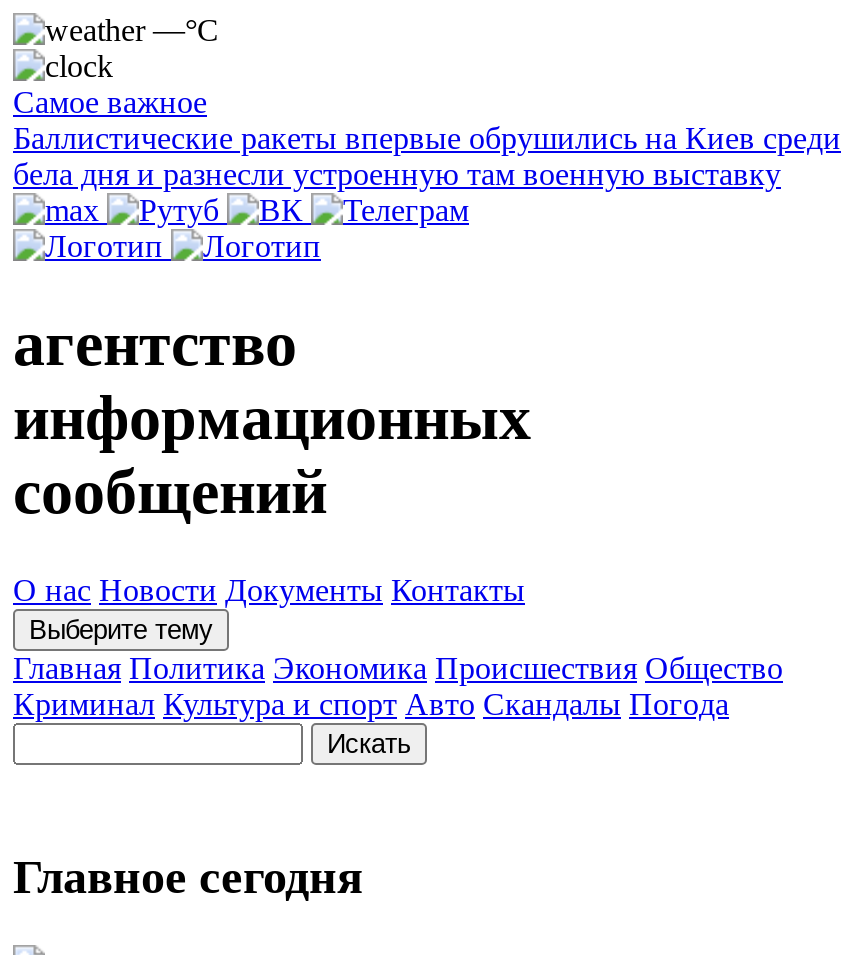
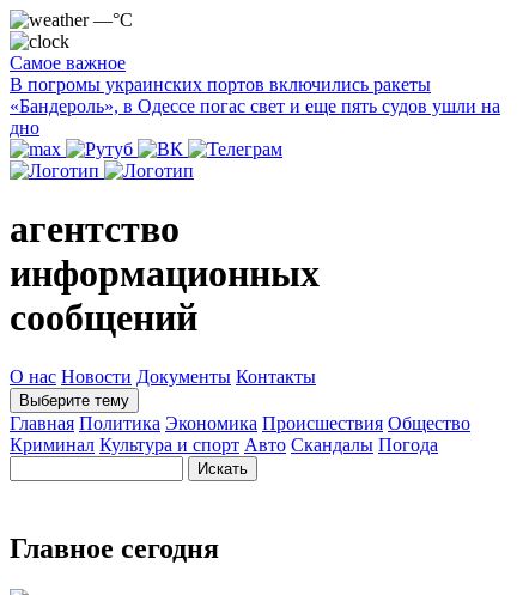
- Баллистические ракеты впервые обрушились на Киев среди
- бела дня и разнесли уcтроенную там военную выставку
+ В погромы украинских портов включились ракеты
+ «Бандероль», в Одессе погас свет и еще пять судов ушли на
+ дно
